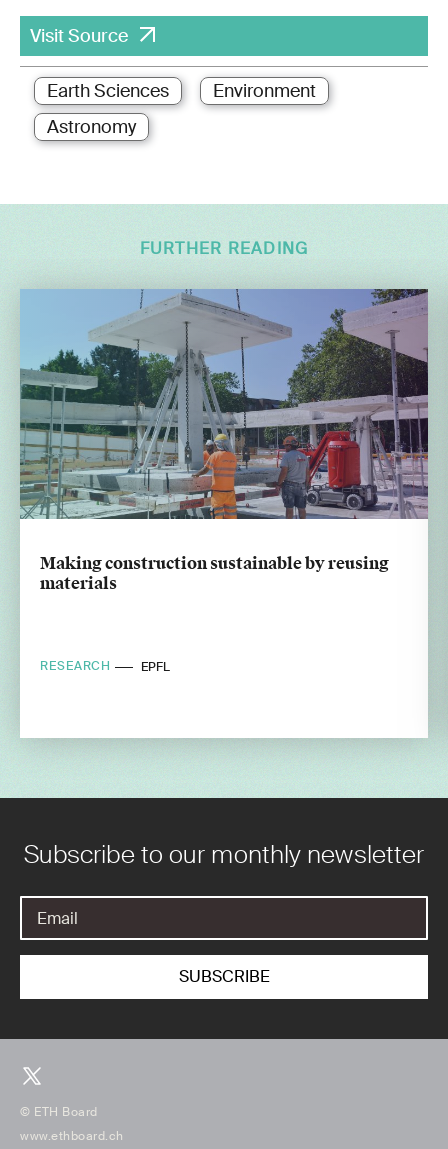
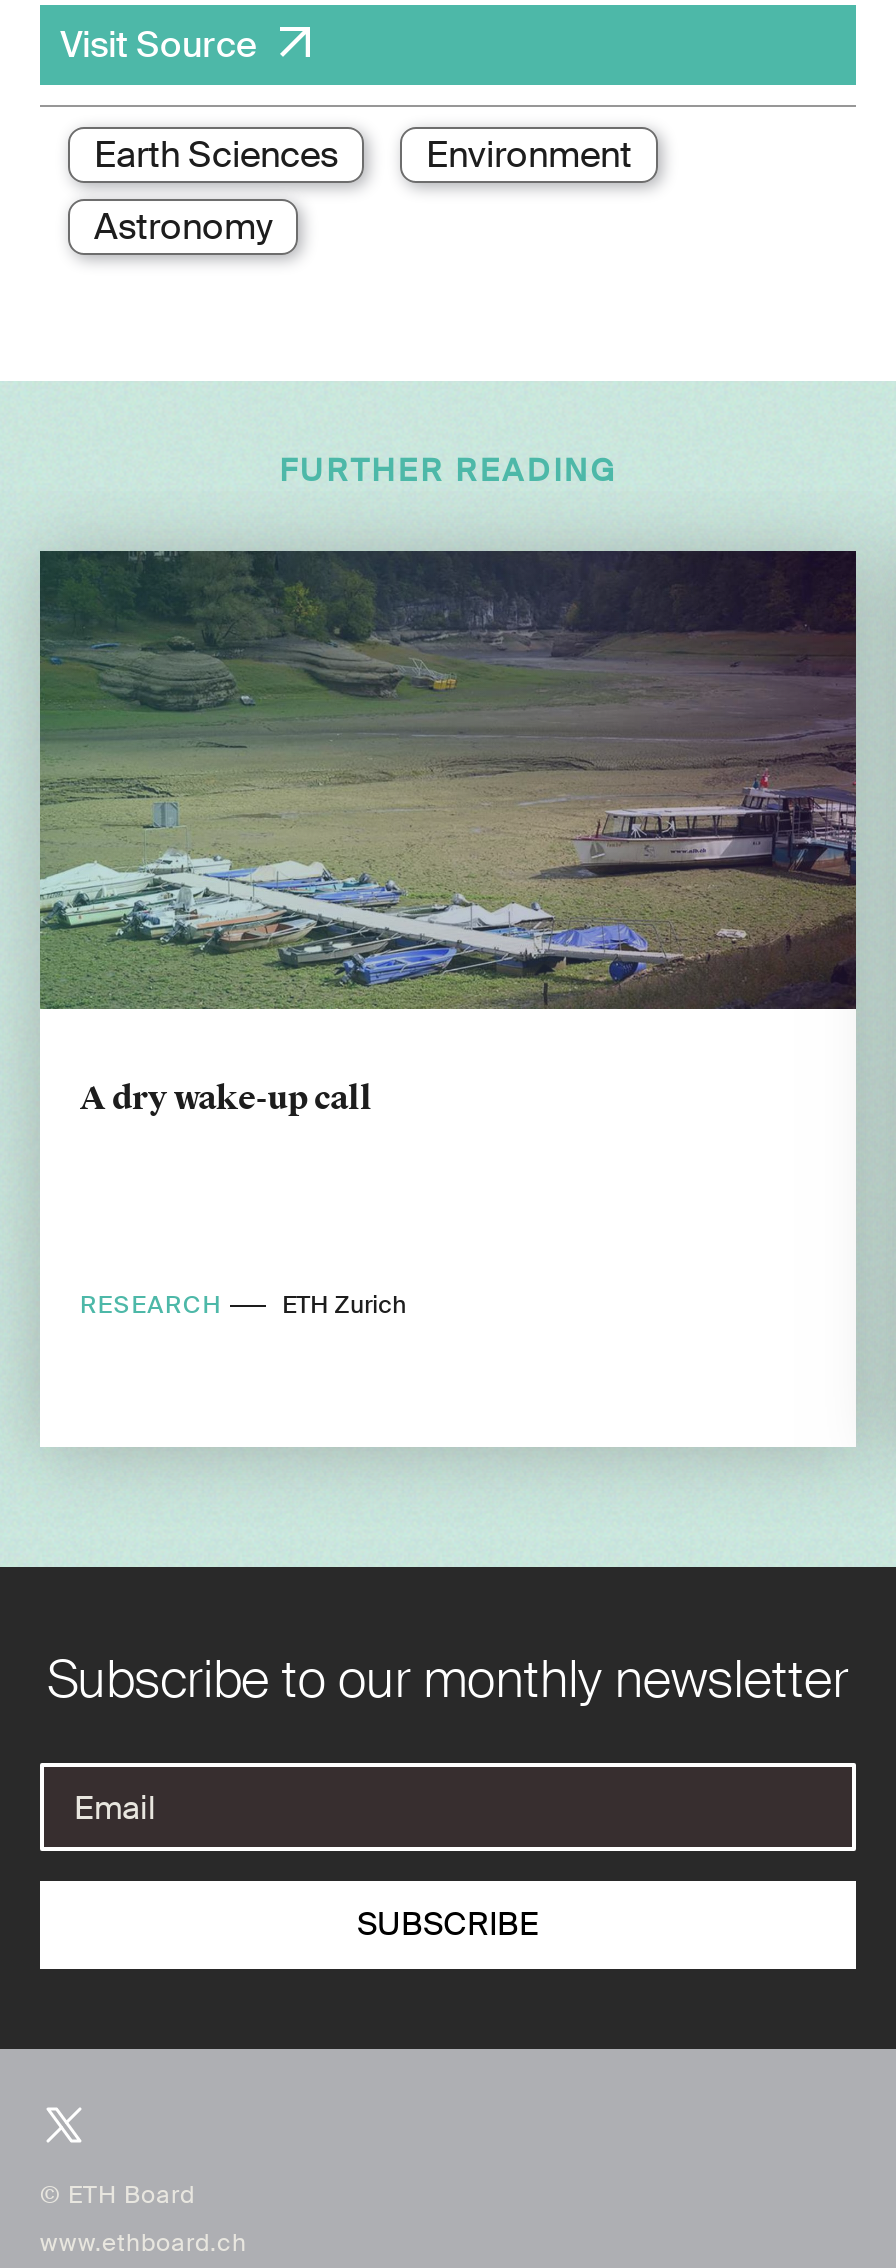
- [image]
- Making construction sustainable by reusing
- materials
+ [image]
+ A dry wake-up call

- EPFL
+ ETH Zurich
